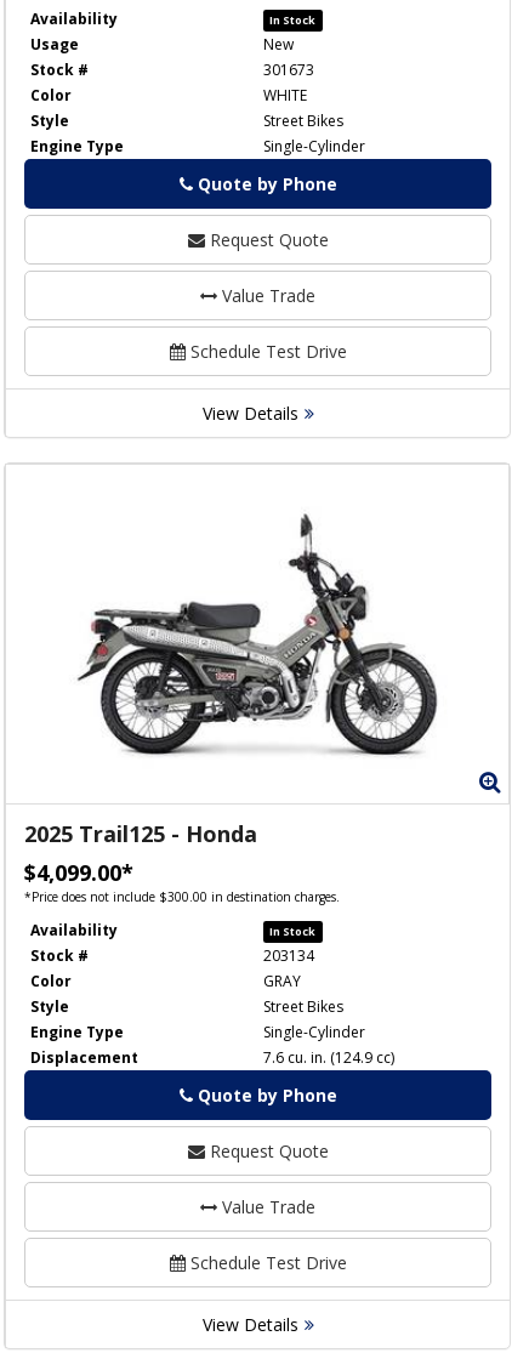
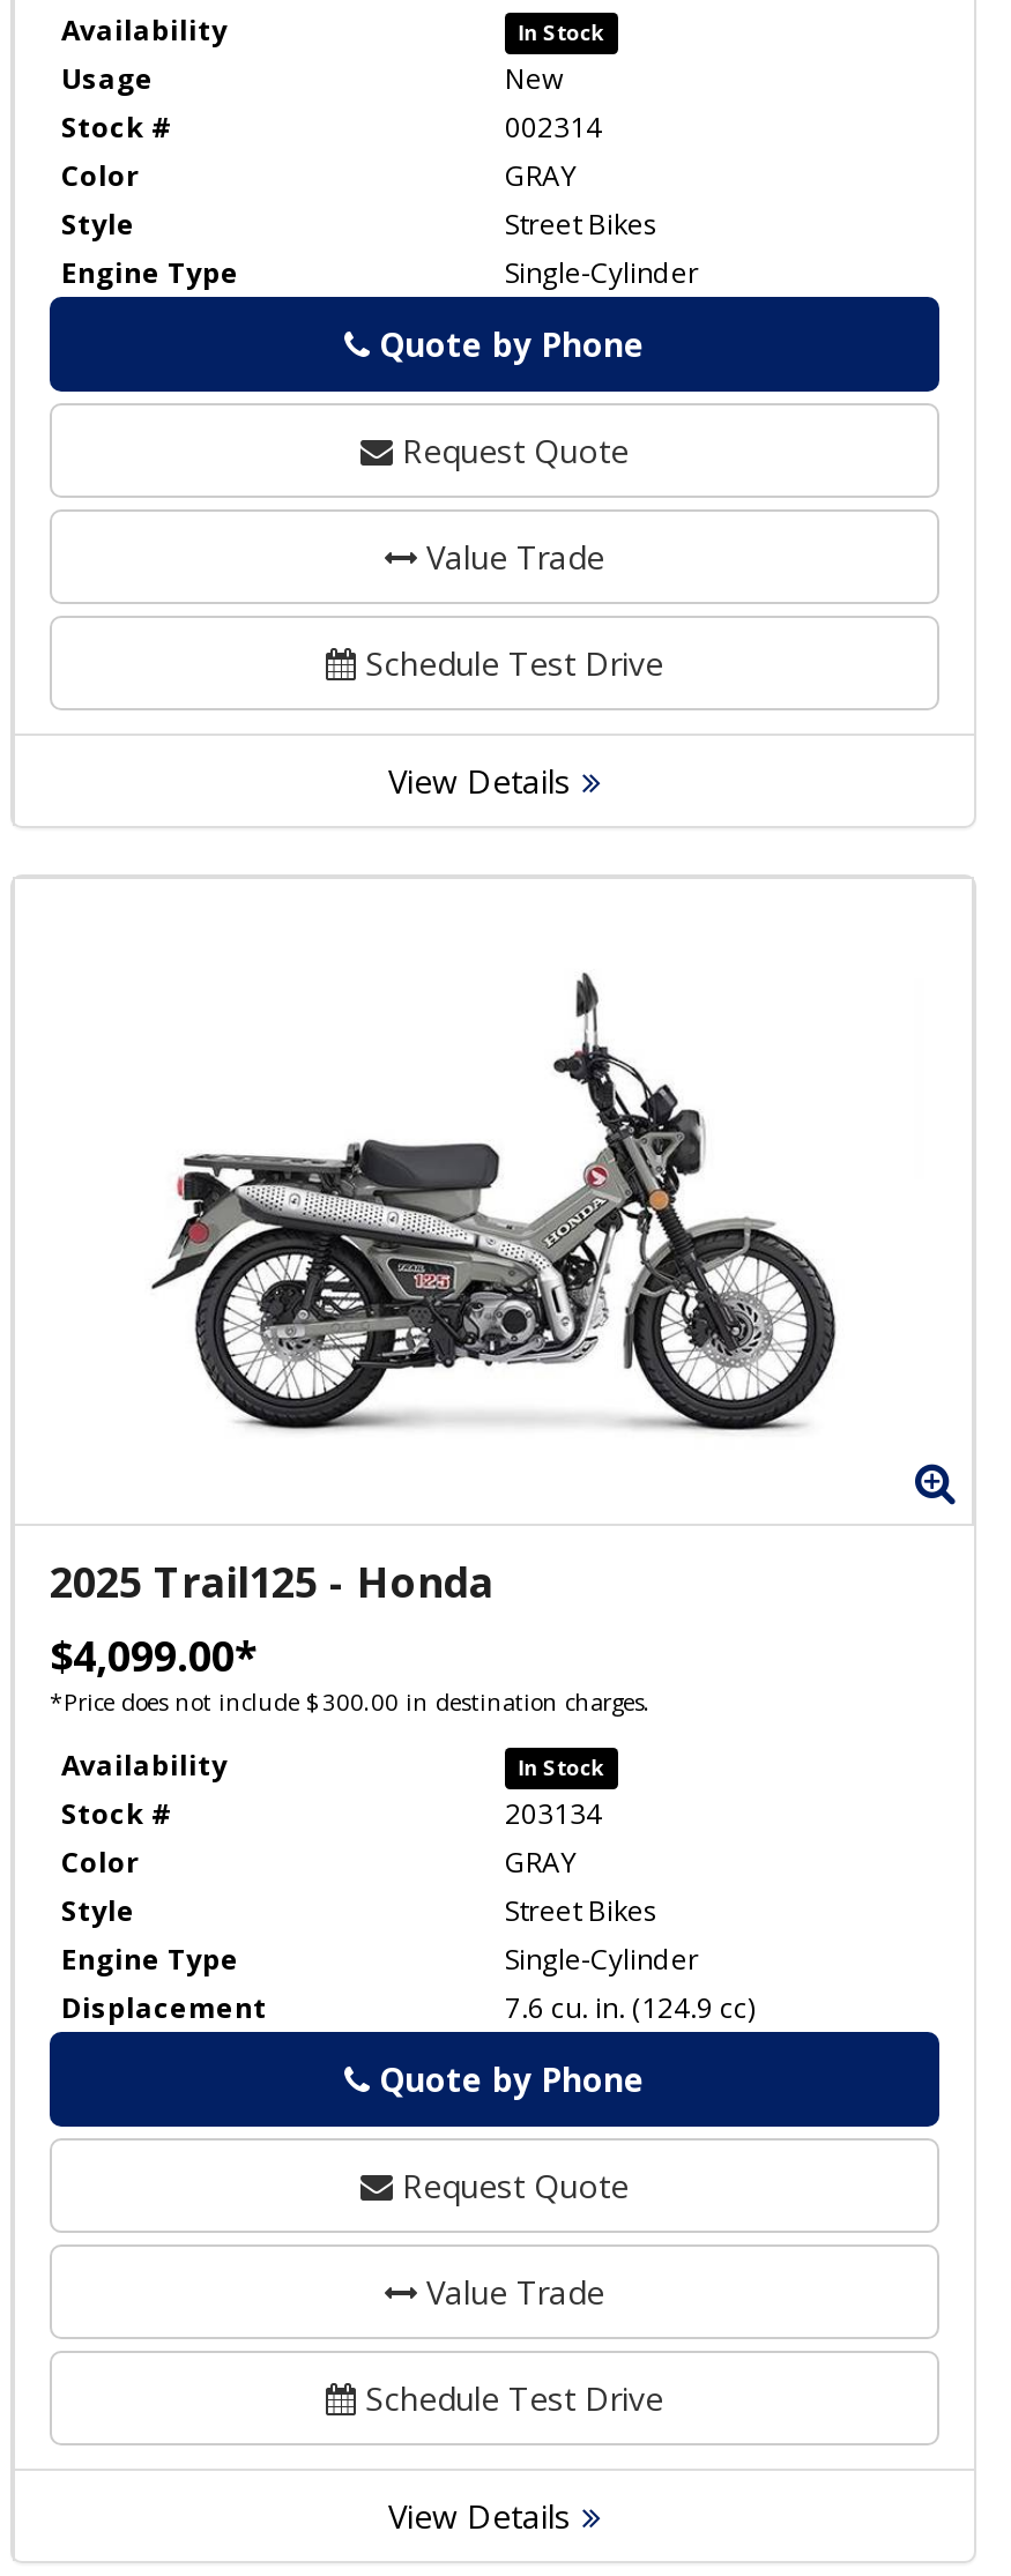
- 301673
+ 002314

- WHITE
+ GRAY
